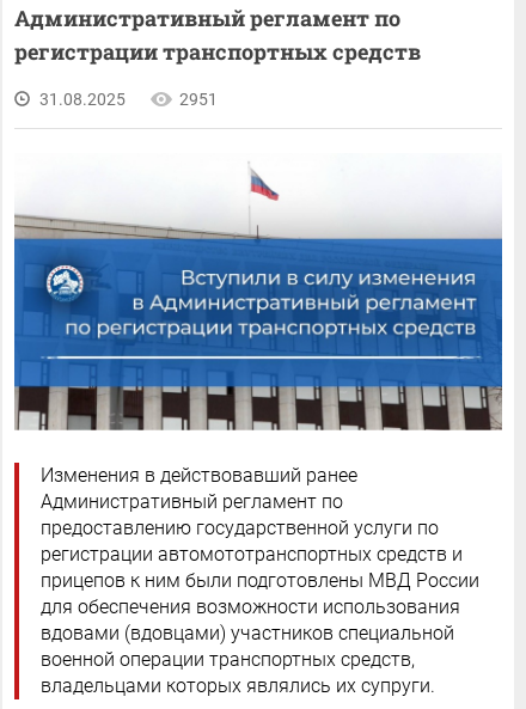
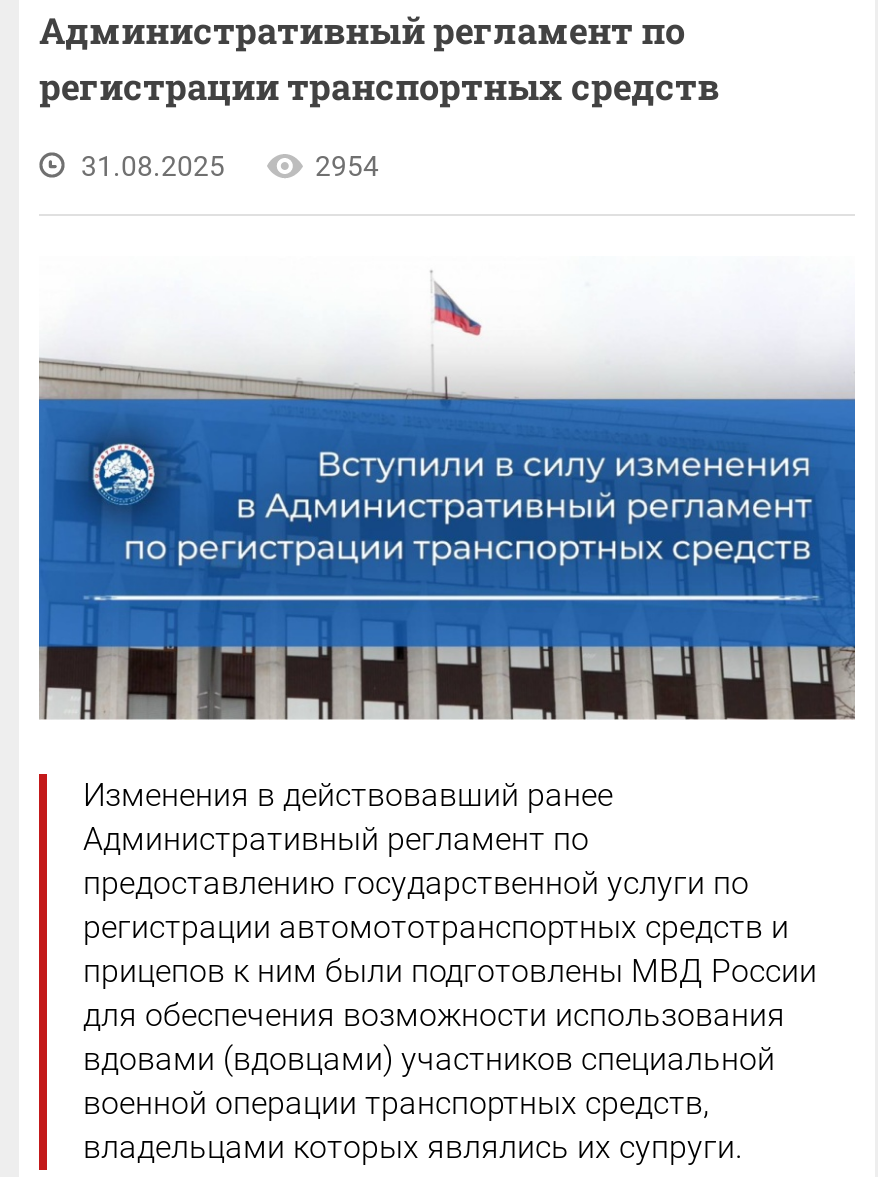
- 2951
+ 2954
